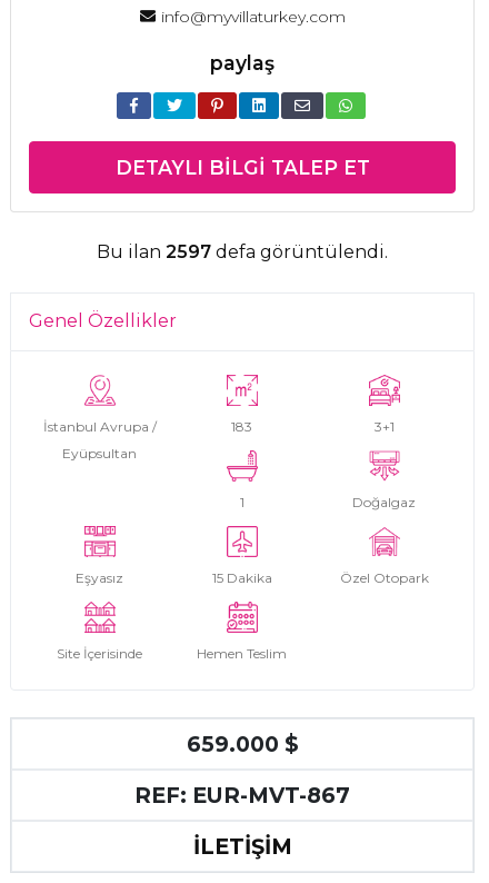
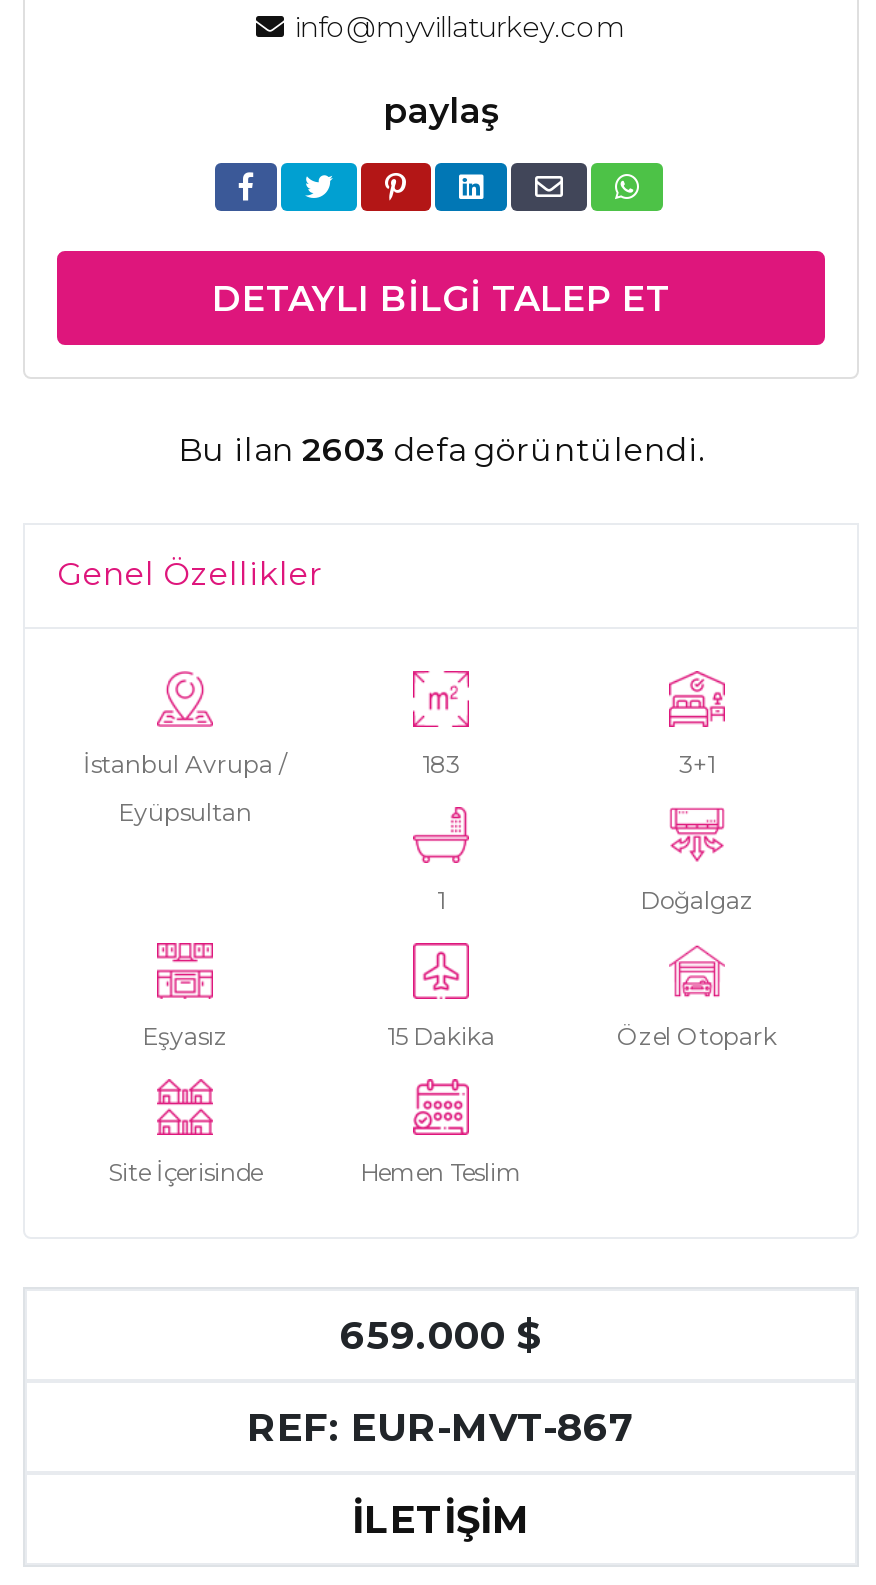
- Bu ilan 2597 defa görüntülendi.
+ Bu ilan 2603 defa görüntülendi.
